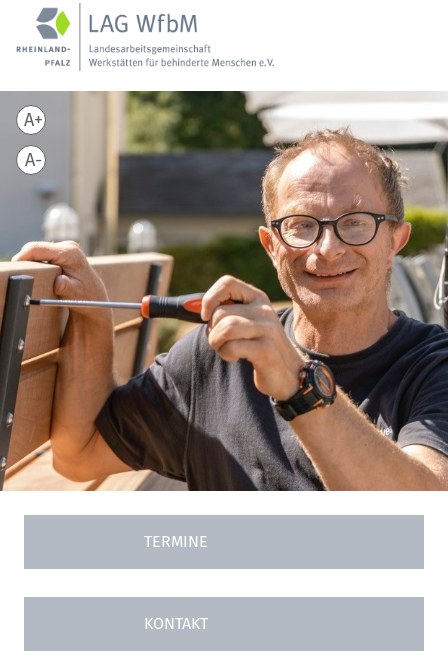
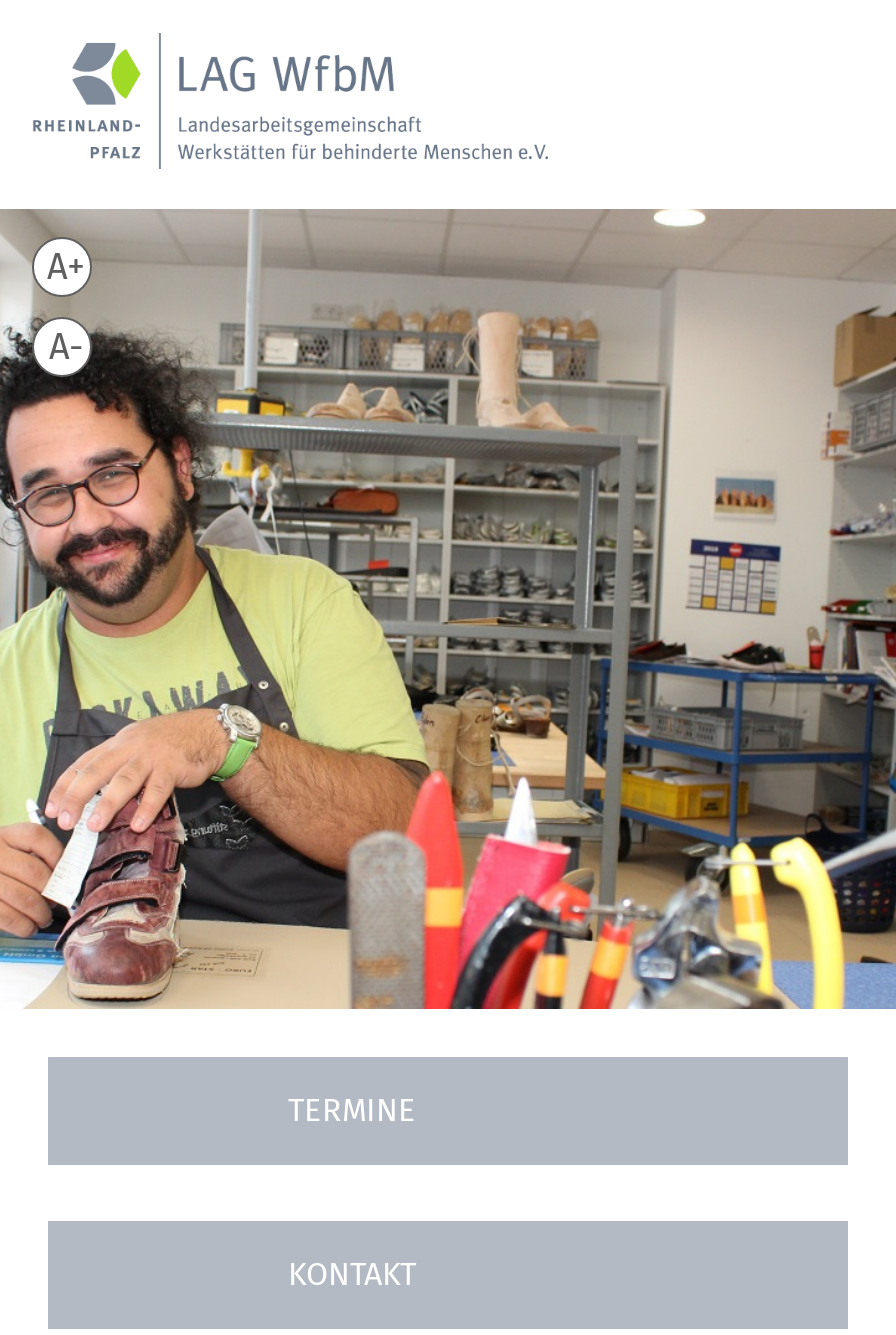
- [image]
+ [image]
